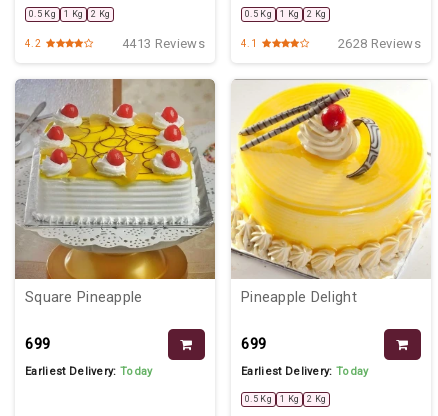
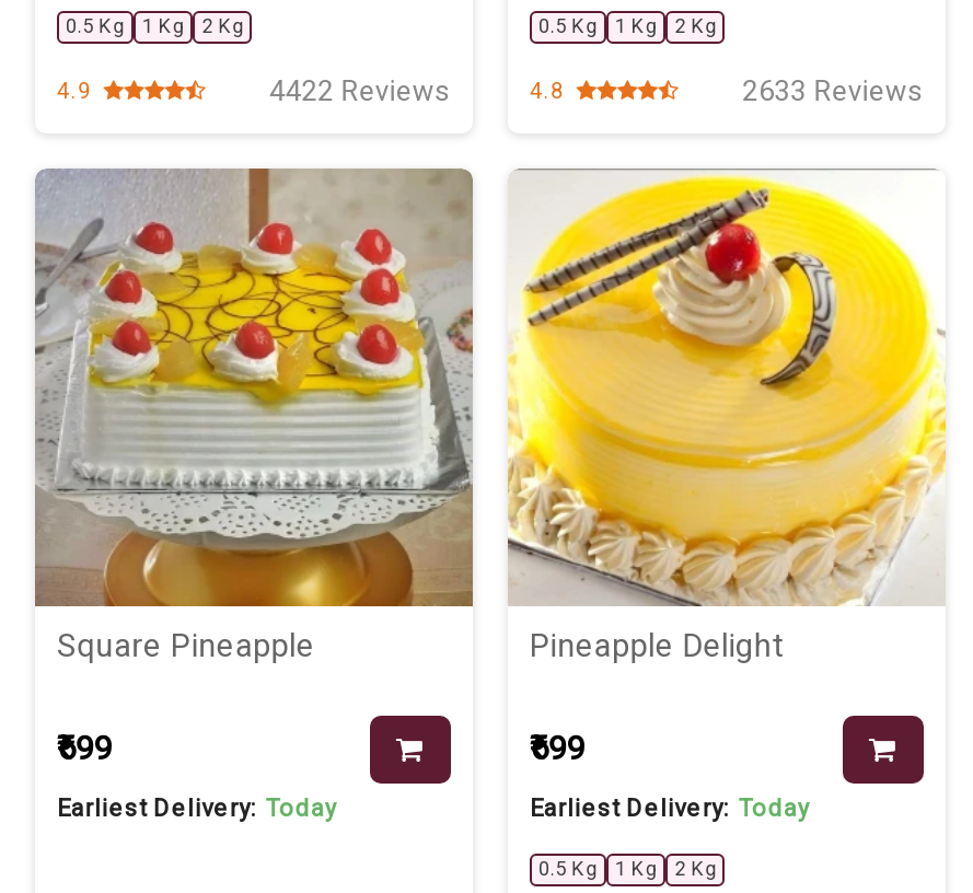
- 4.2
+ 4.9

- 4413 Reviews
+ 4422 Reviews

- 4.1
+ 4.8

- 2628 Reviews
+ 2633 Reviews
